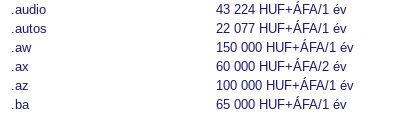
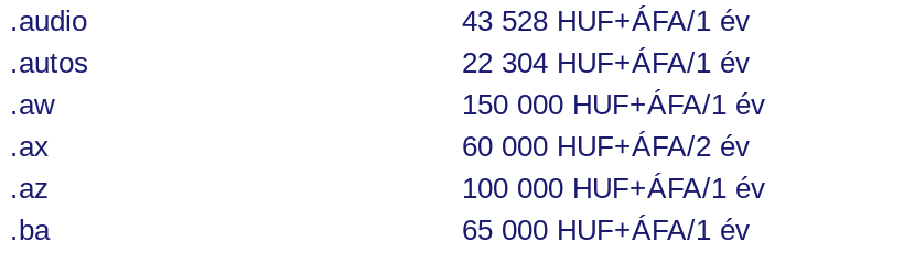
- 43 224 HUF+ÁFA/1 év
+ 43 528 HUF+ÁFA/1 év

- 22 077 HUF+ÁFA/1 év
+ 22 304 HUF+ÁFA/1 év
